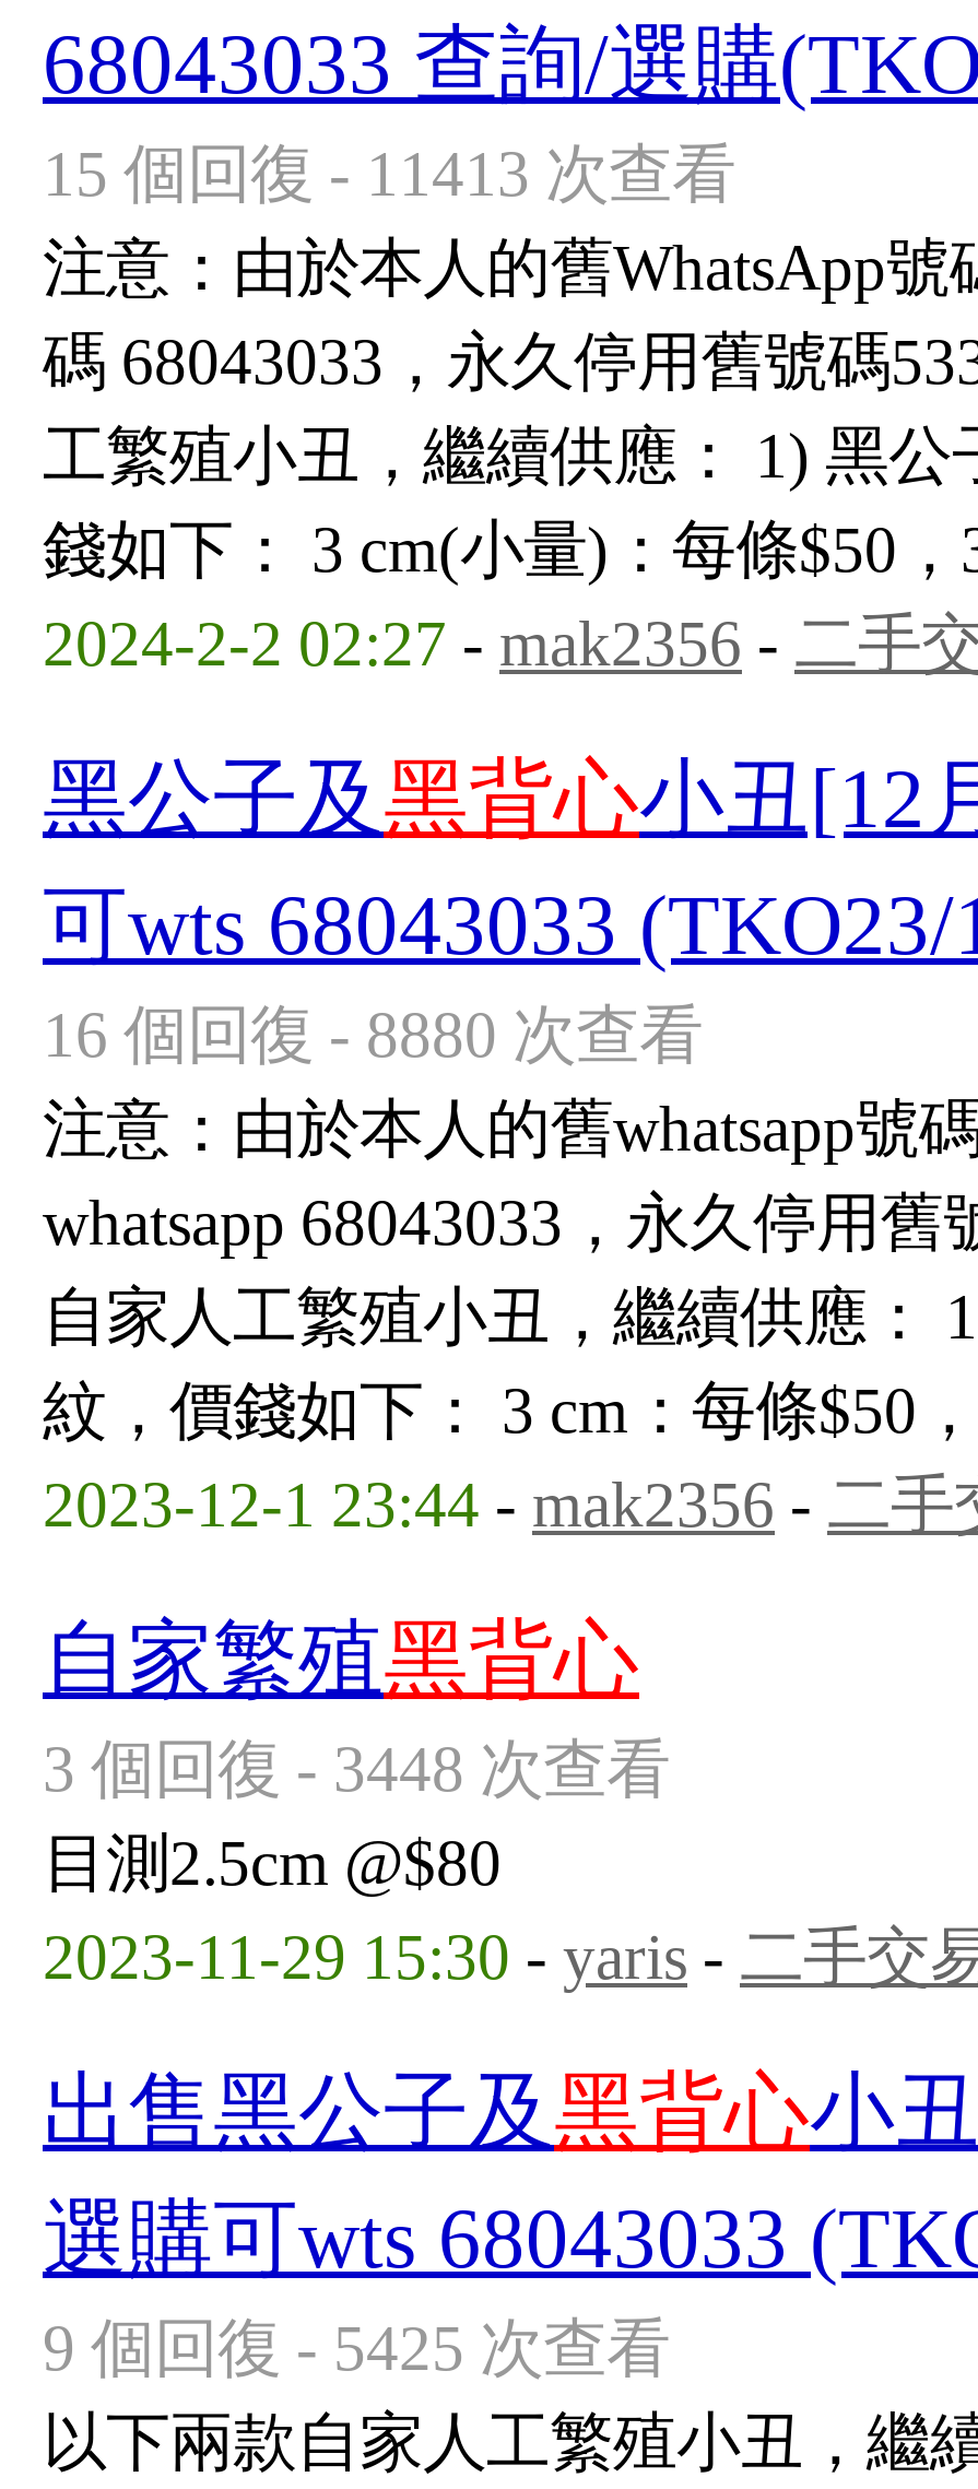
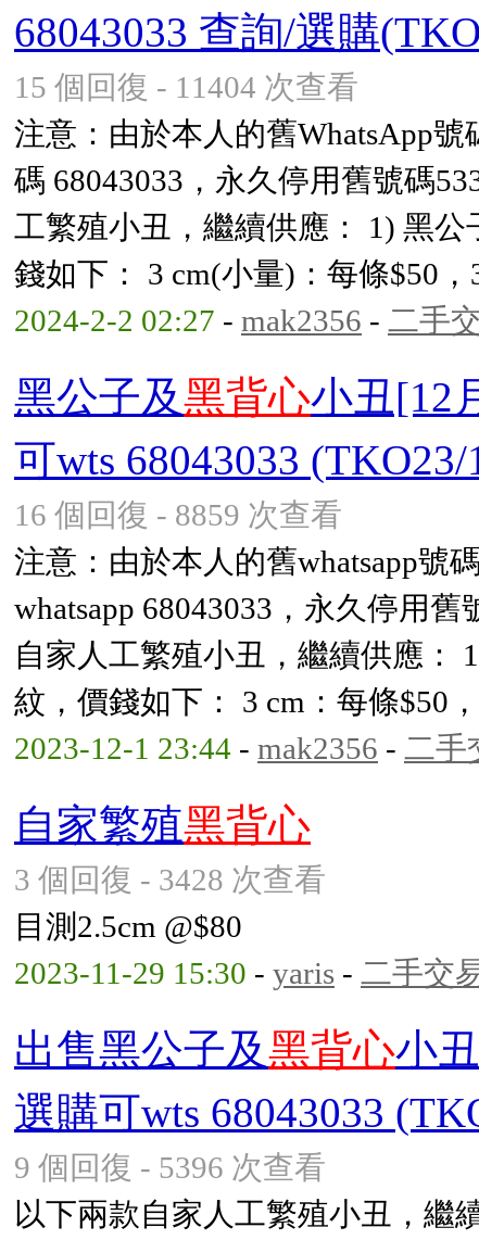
- 15 個回復 - 11413 次查看
+ 15 個回復 - 11404 次查看

- 16 個回復 - 8880 次查看
+ 16 個回復 - 8859 次查看

- 3 個回復 - 3448 次查看
+ 3 個回復 - 3428 次查看

- 9 個回復 - 5425 次查看
+ 9 個回復 - 5396 次查看
